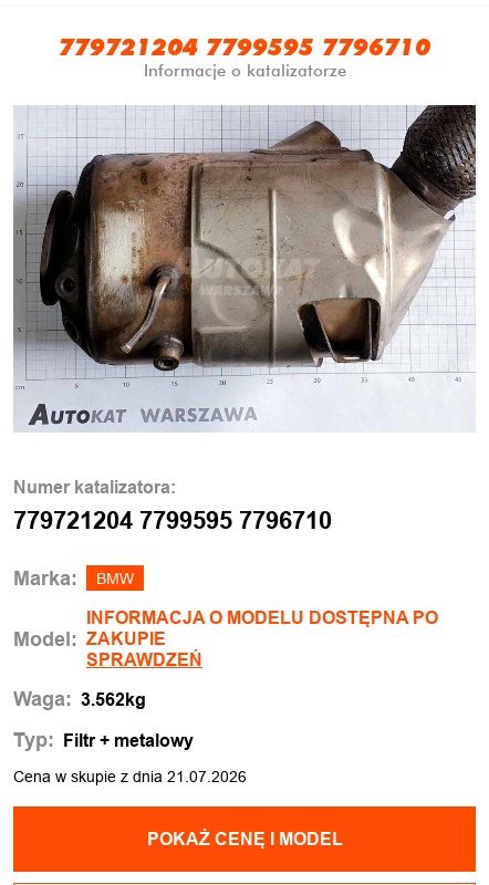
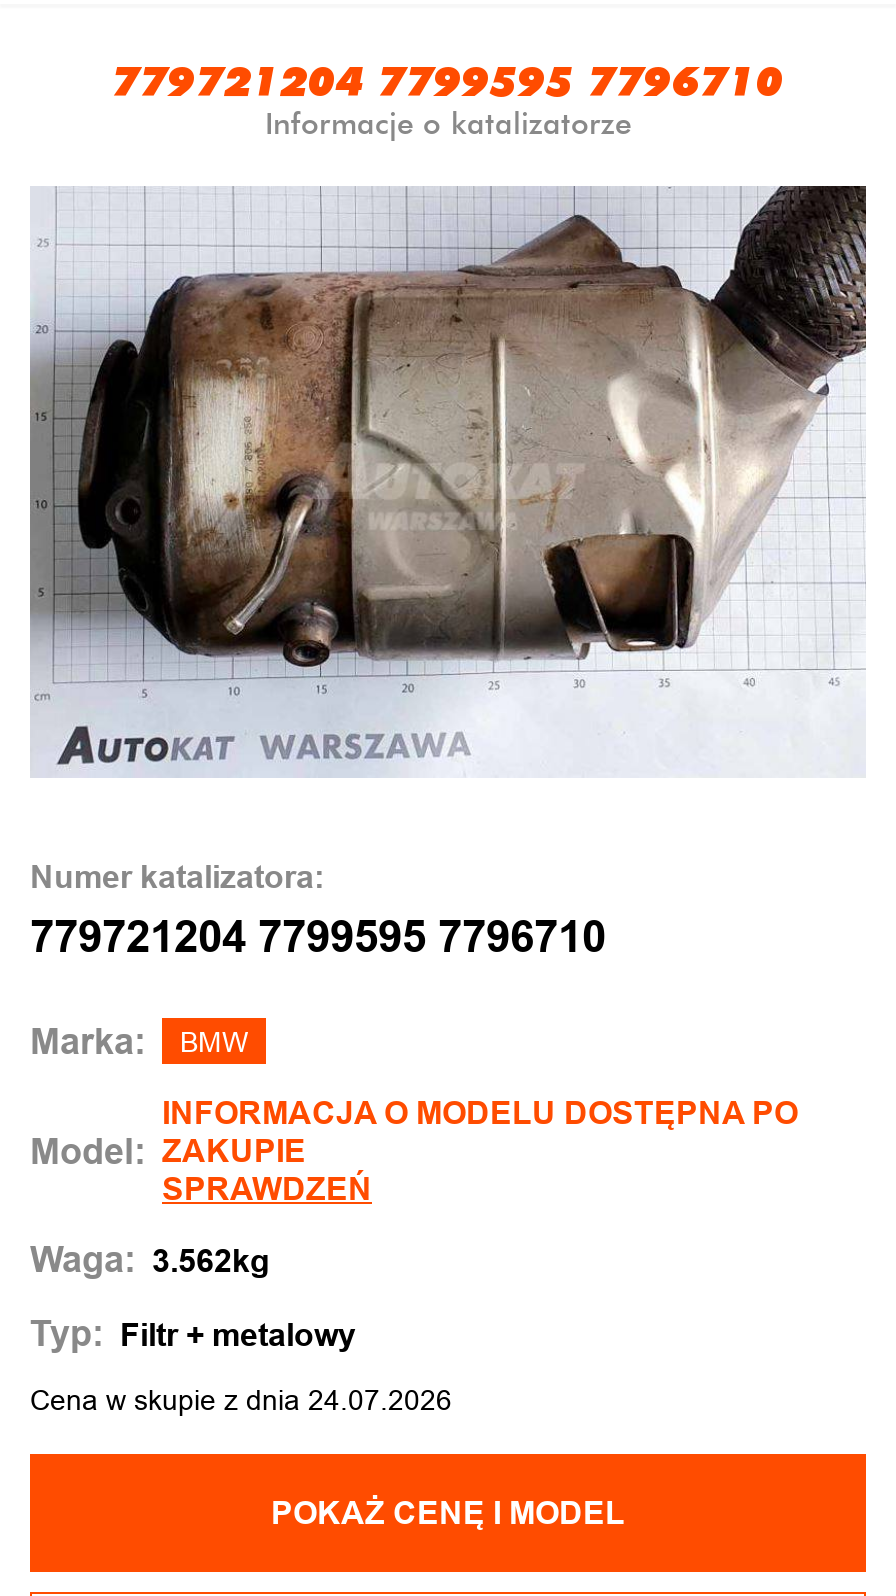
- Cena w skupie z dnia 21.07.2026
+ Cena w skupie z dnia 24.07.2026
